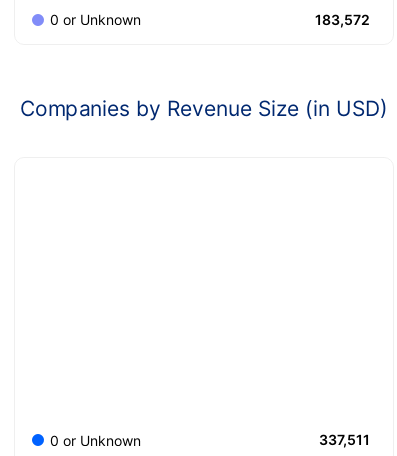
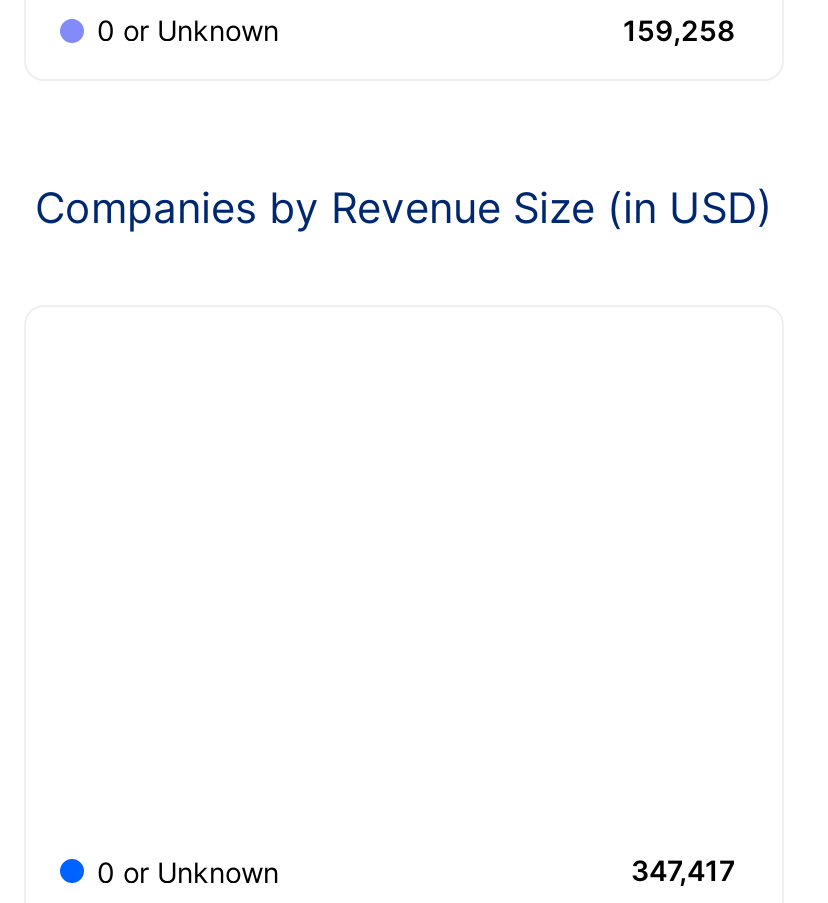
- 183,572
+ 159,258

- 337,511
+ 347,417
